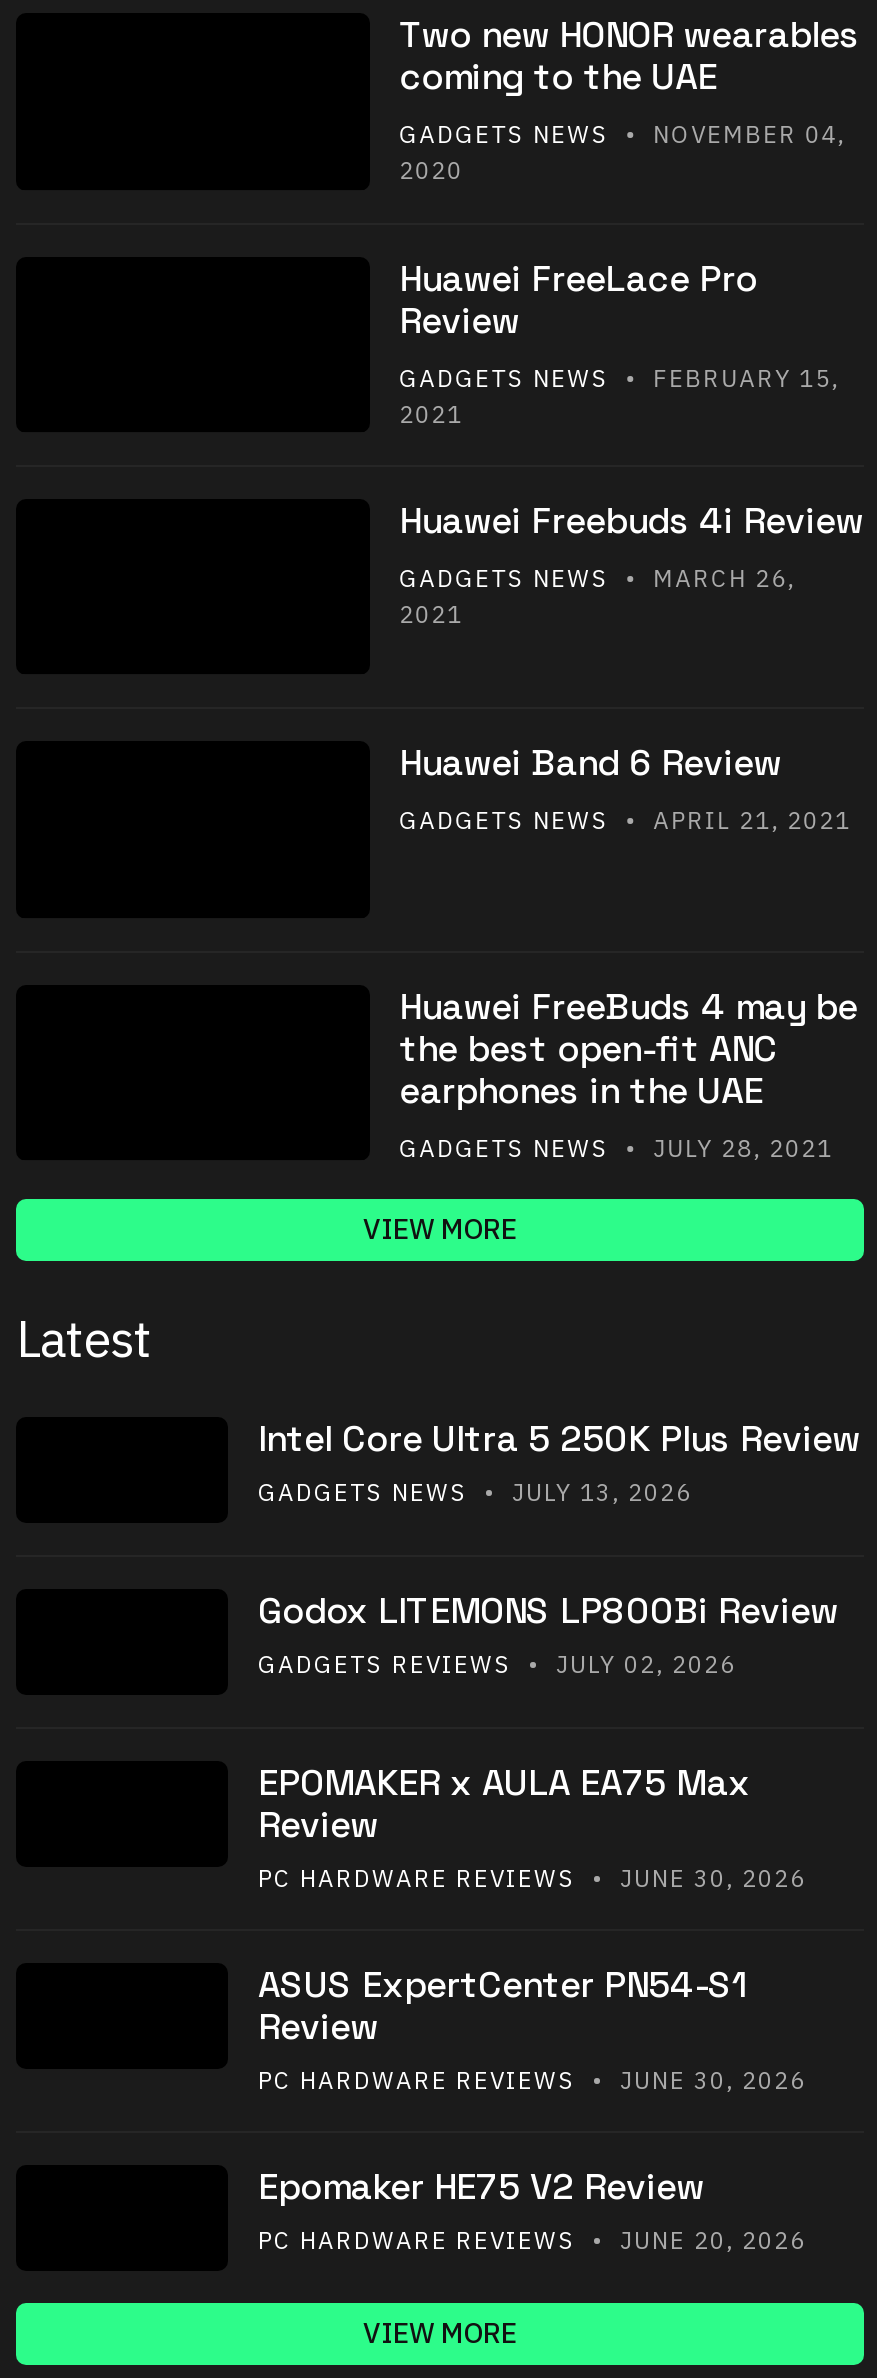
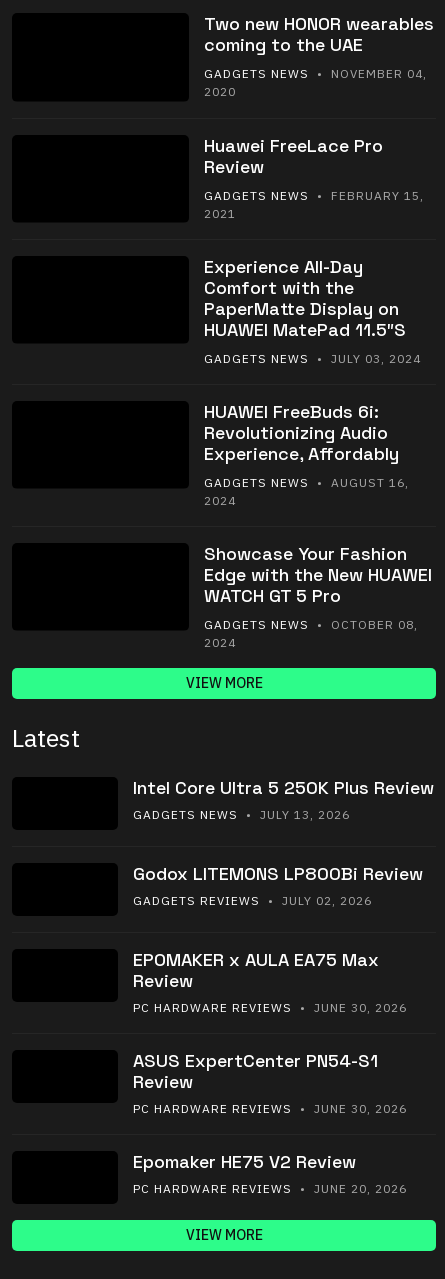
- Huawei Freebuds 4i Review
- GADGETS NEWS • MARCH 26,
- 2021
+ Experience All-Day
+ Comfort with the
+ PaperMatte Display on
+ HUAWEI MatePad 11.5″S
+ GADGETS NEWS • JULY 03, 2024

- Huawei Band 6 Review
- GADGETS NEWS • APRIL 21, 2021
+ HUAWEI FreeBuds 6i:
+ Revolutionizing Audio
+ Experience, Affordably
+ GADGETS NEWS • AUGUST 16,
+ 2024

- Huawei FreeBuds 4 may be
- the best open-fit ANC
- earphones in the UAE
- GADGETS NEWS • JULY 28, 2021
+ Showcase Your Fashion
+ Edge with the New HUAWEI
+ WATCH GT 5 Pro
+ GADGETS NEWS • OCTOBER 08,
+ 2024
